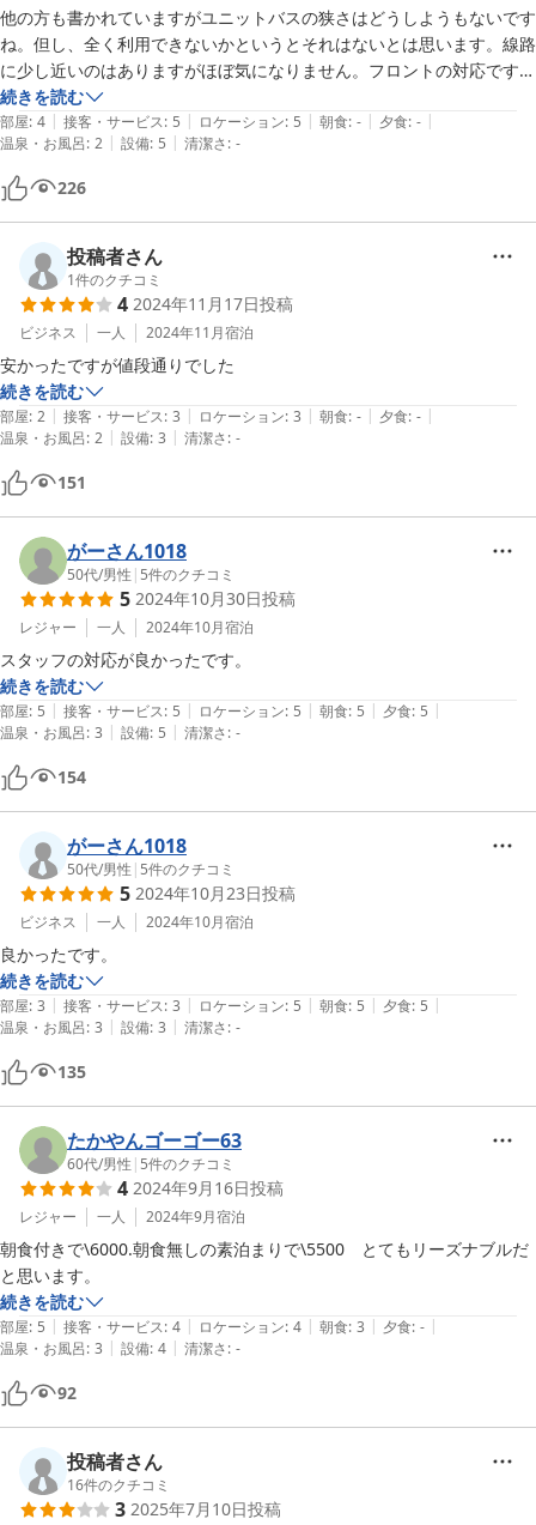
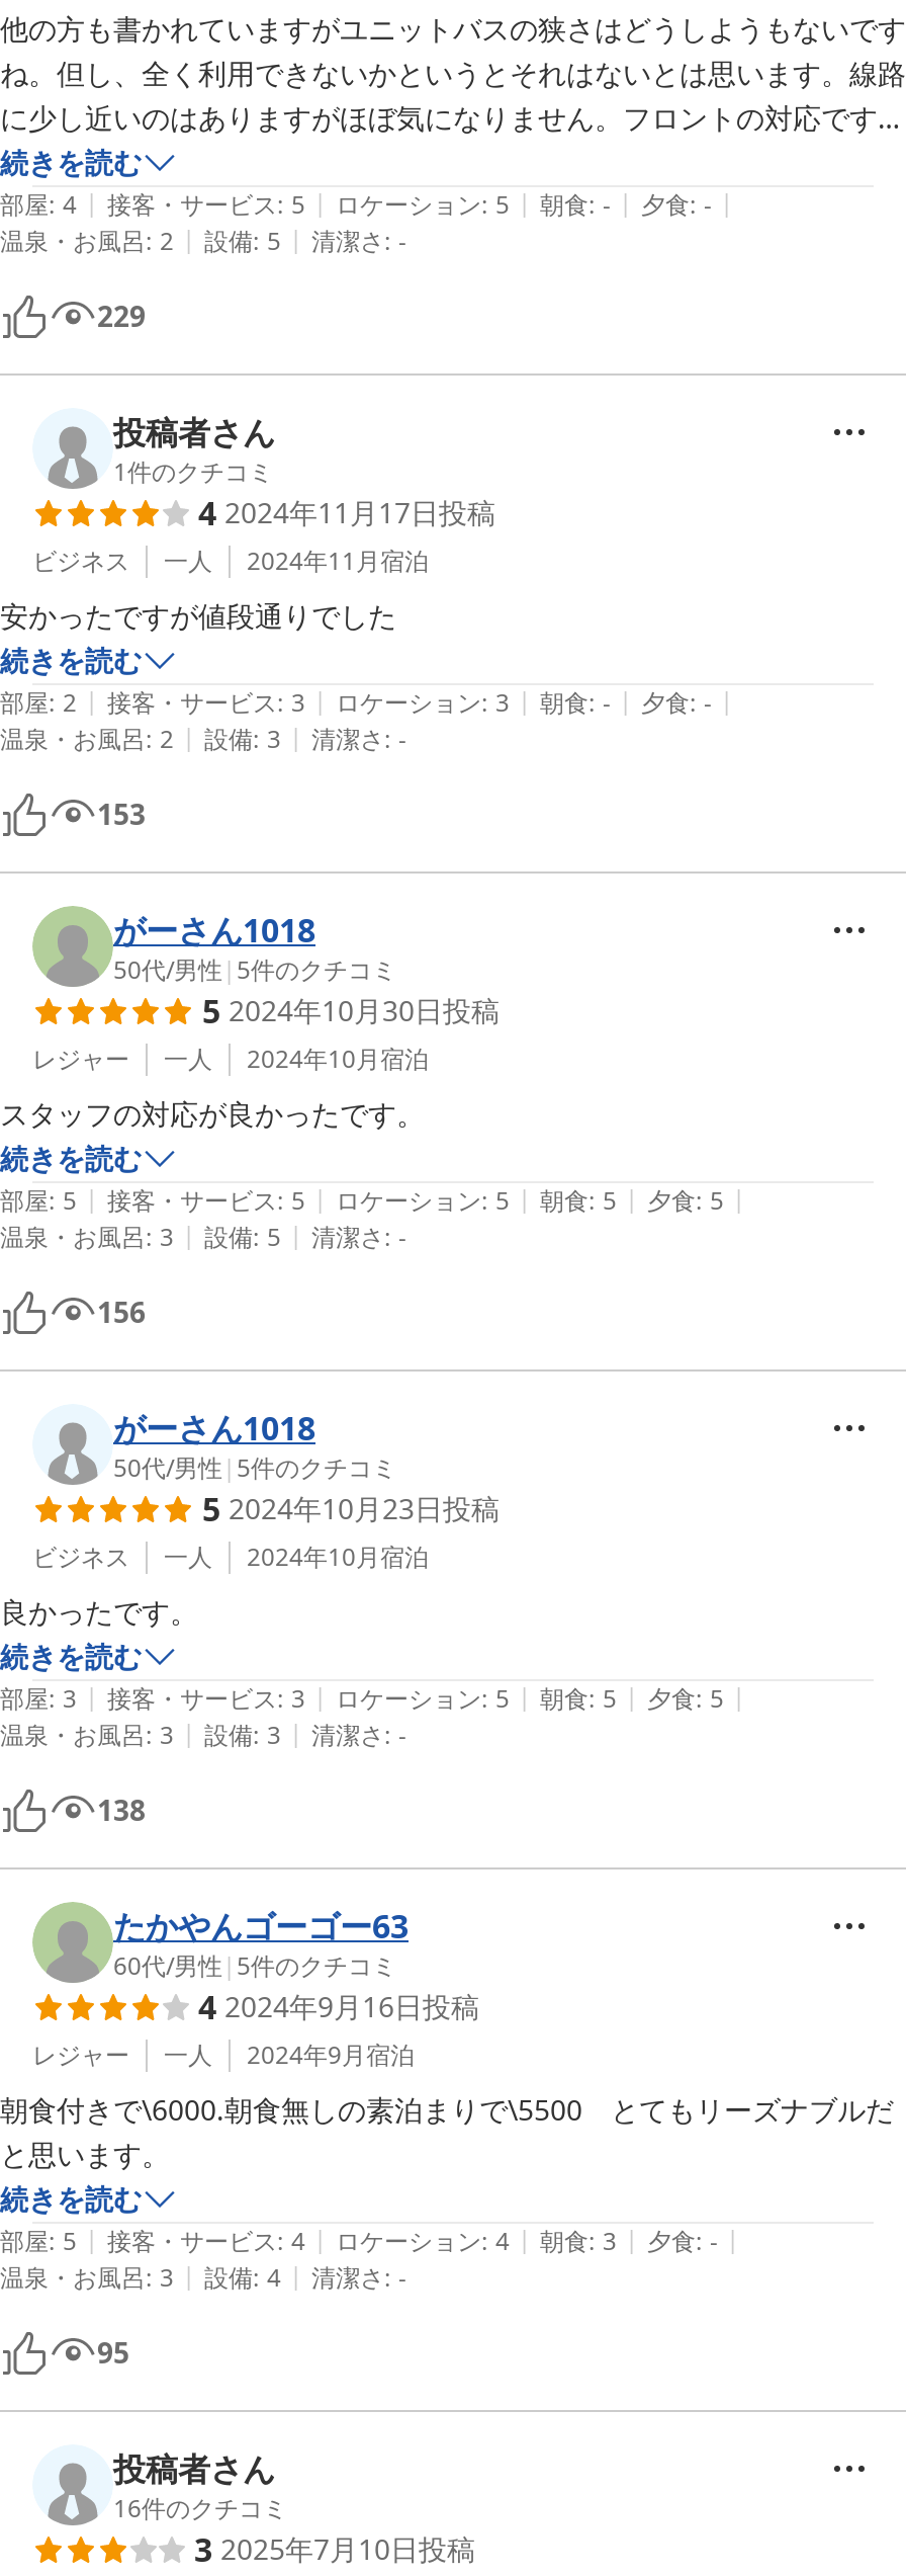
- 226
+ 229

- 151
+ 153

- 154
+ 156

- 135
+ 138

- 92
+ 95
